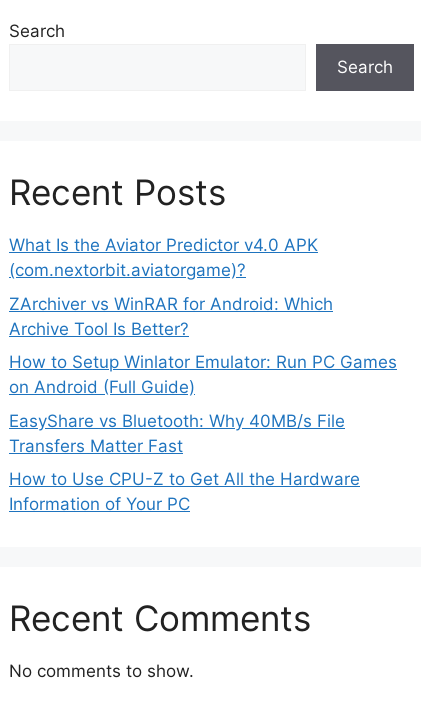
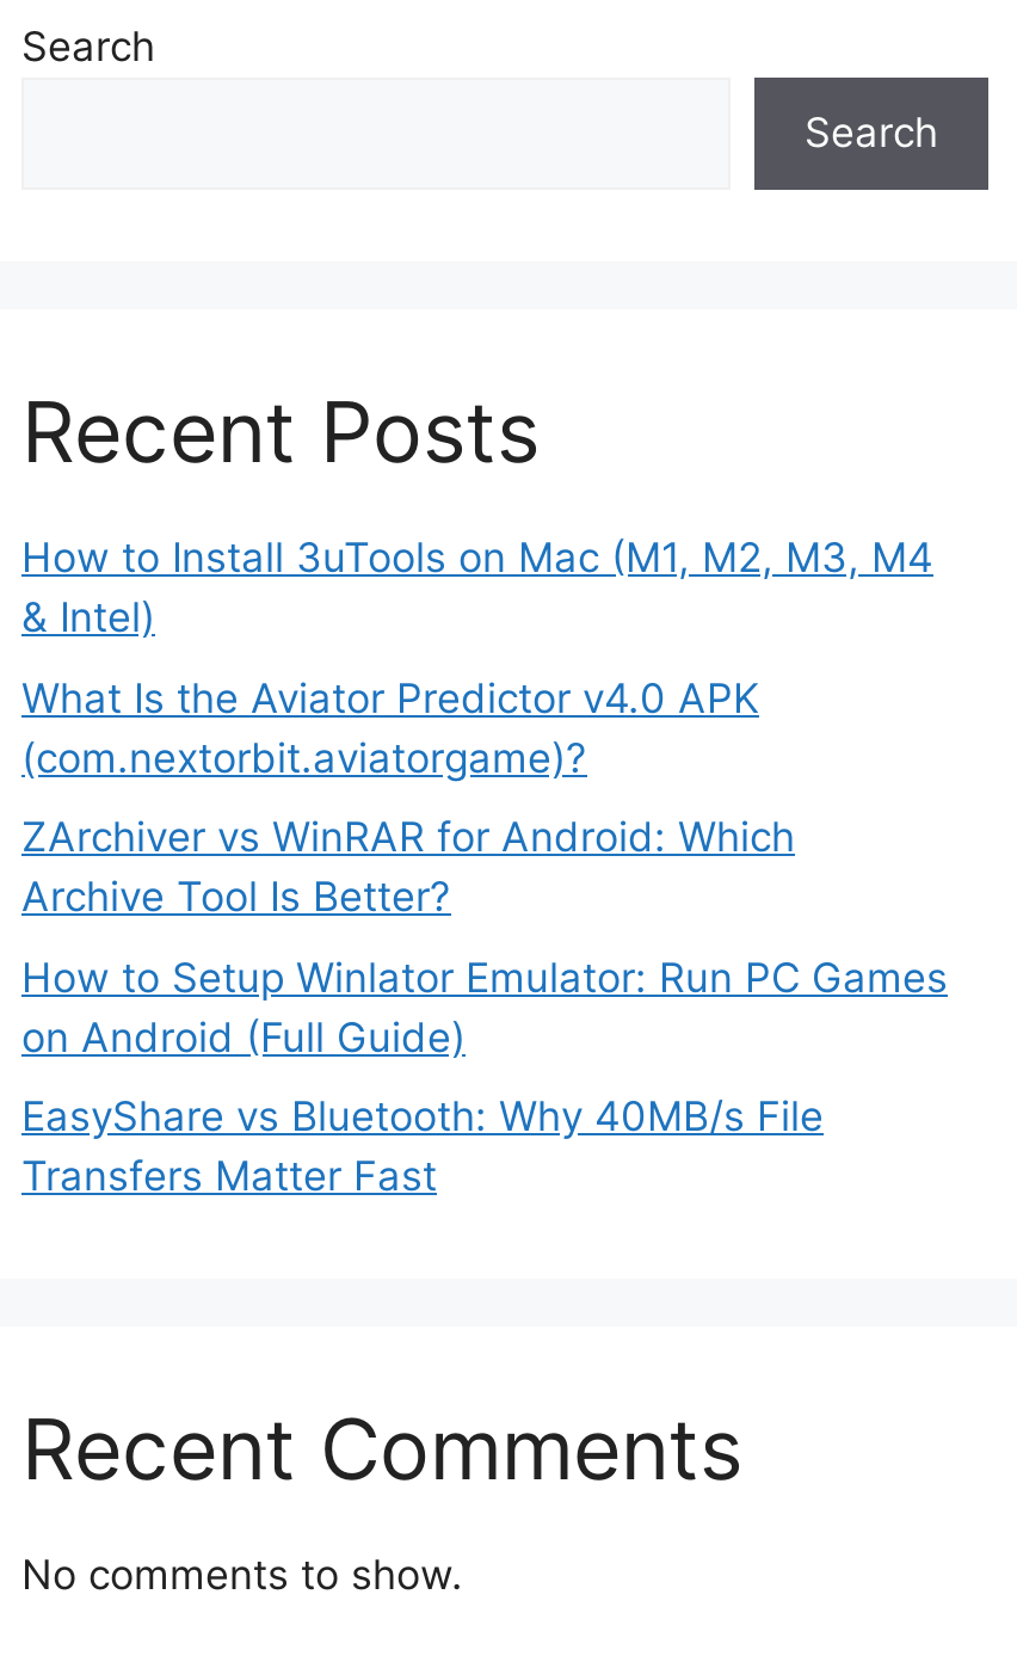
+ How to Install 3uTools on Mac (M1, M2, M3, M4
+ & Intel)

moved down: What Is the Aviator Predictor v4.0 APK | (com.nextorbit.aviatorgame)? | ZArchiver vs WinRAR for Android: Which | Archive Tool Is Better? | How to Setup Winlator Emulator: Run PC Games | on Android (Full Guide) | EasyShare vs Bluetooth: Why 40MB/s File | Transfers Matter Fast

- How to Use CPU-Z to Get All the Hardware
- Information of Your PC
